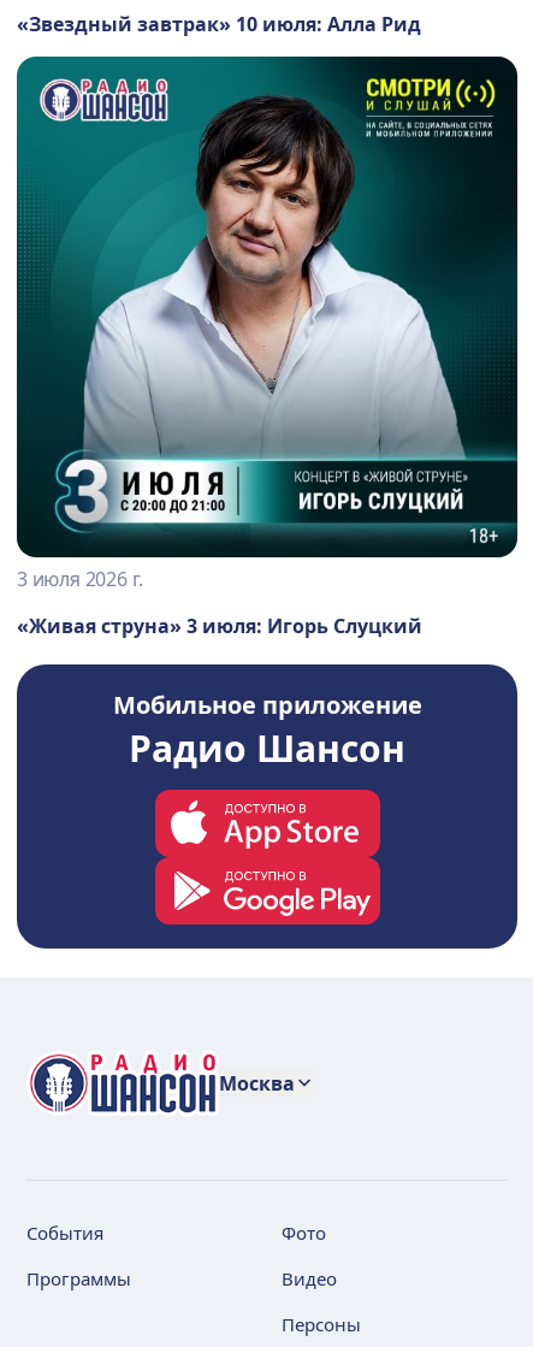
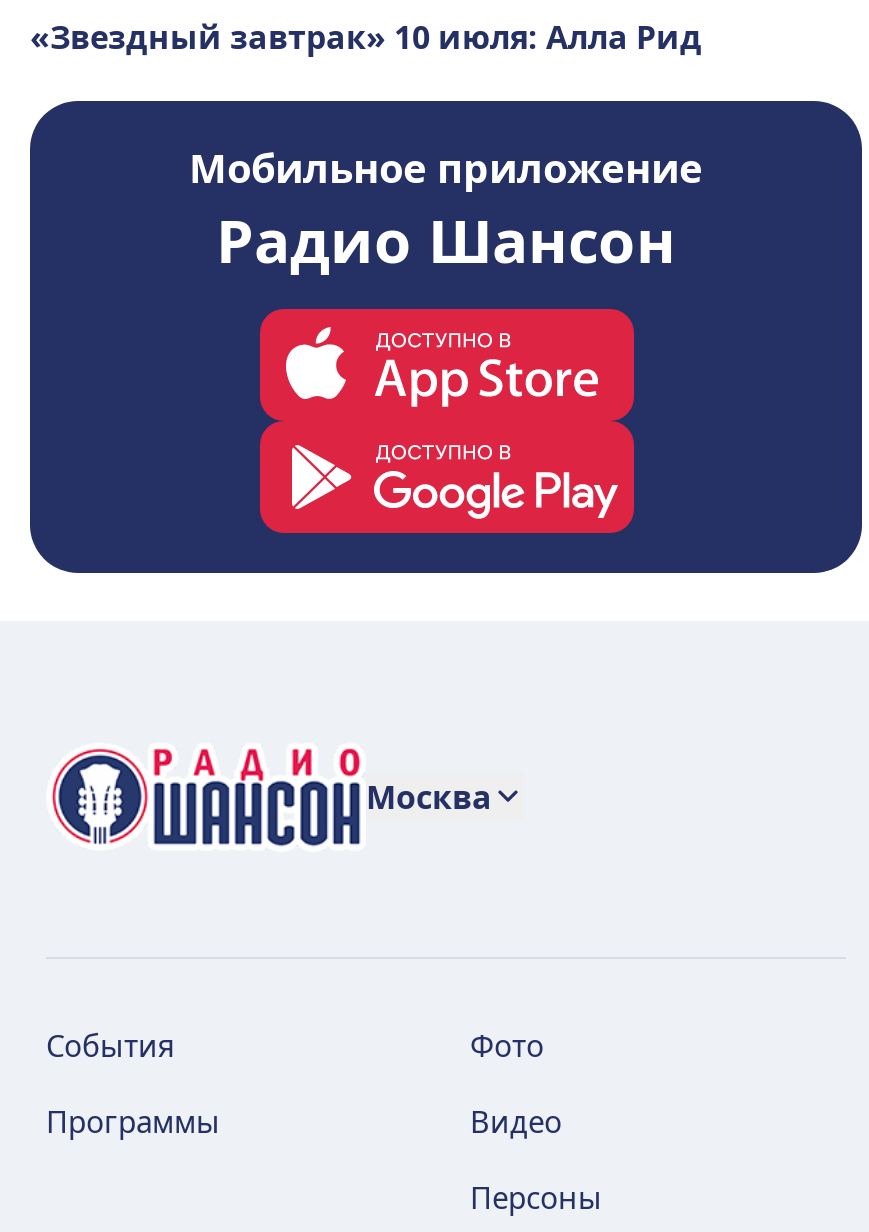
- [image]
- 3 июля 2026 г.
- «Живая струна» 3 июля: Игорь Слуцкий
